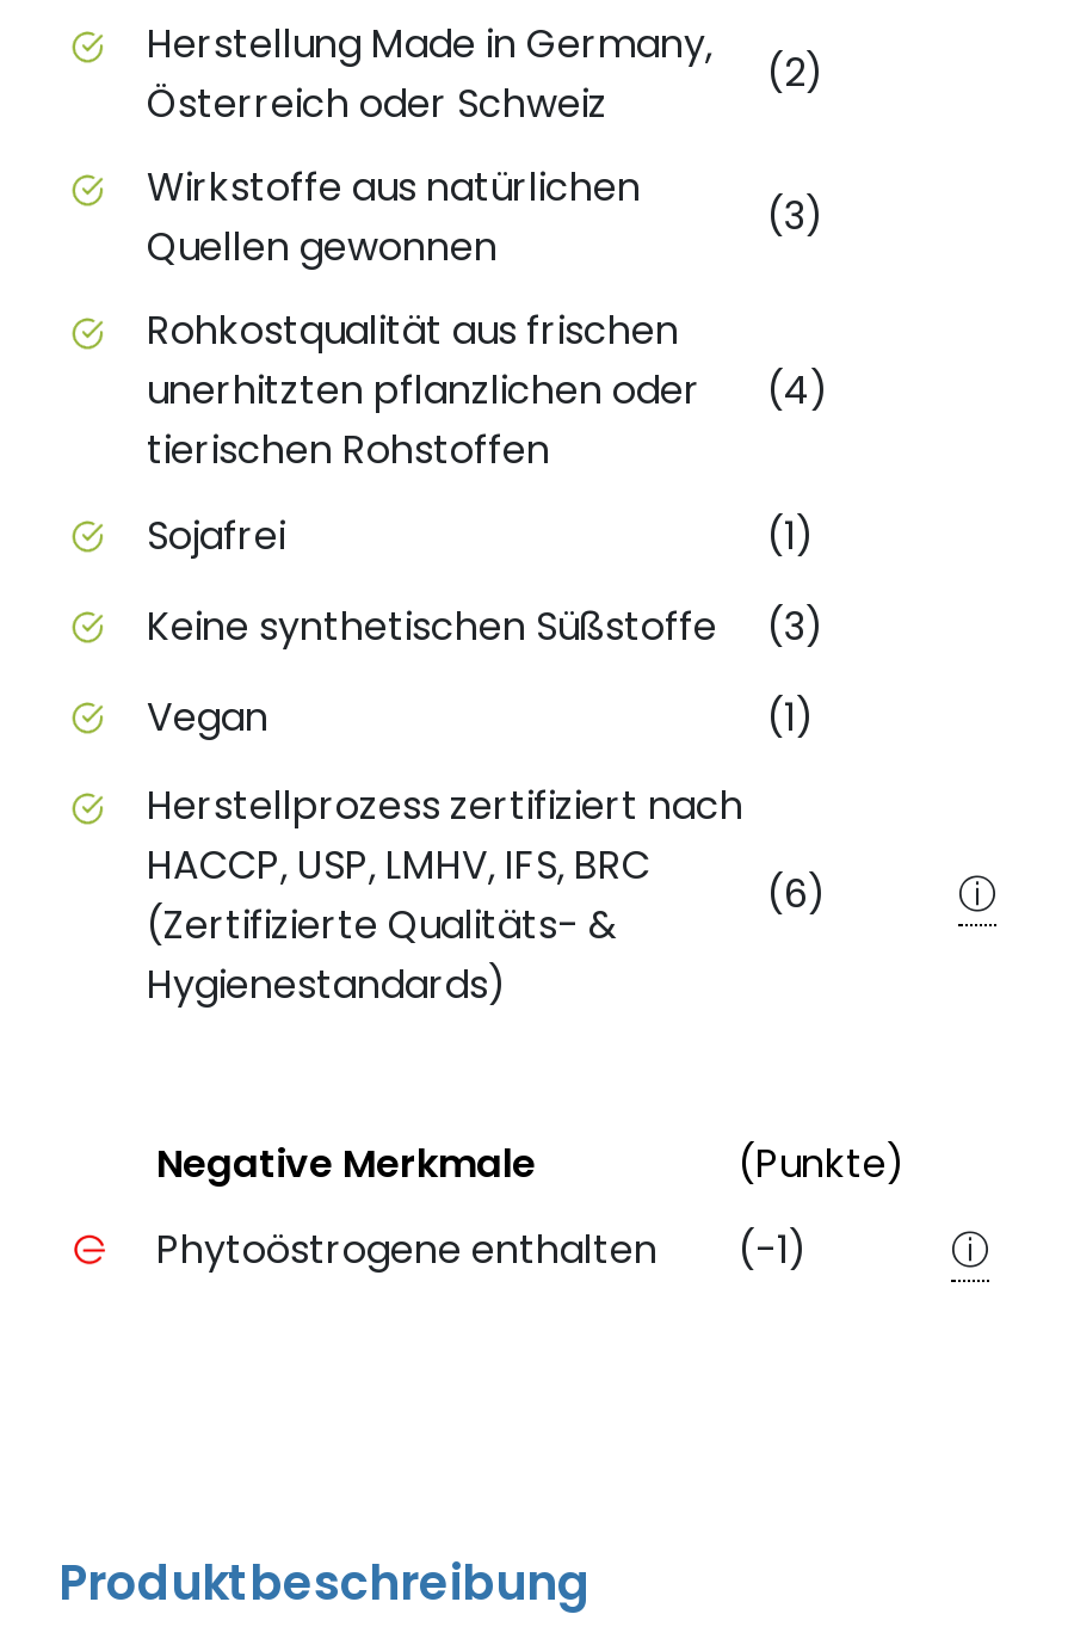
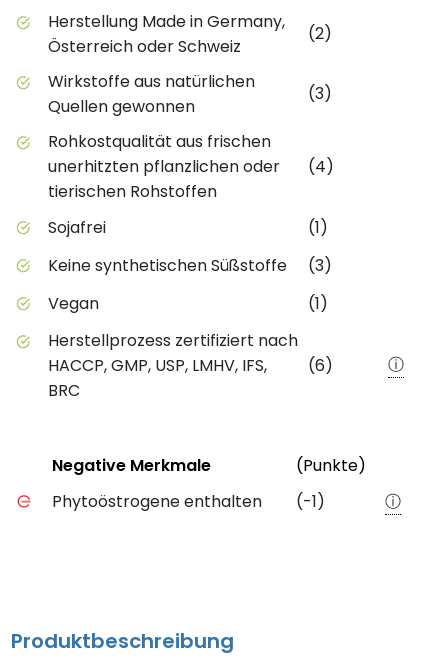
- HACCP, USP, LMHV, IFS, BRC
- (Zertifizierte Qualitäts- &
- Hygienestandards)
+ HACCP, GMP, USP, LMHV, IFS,
+ BRC
